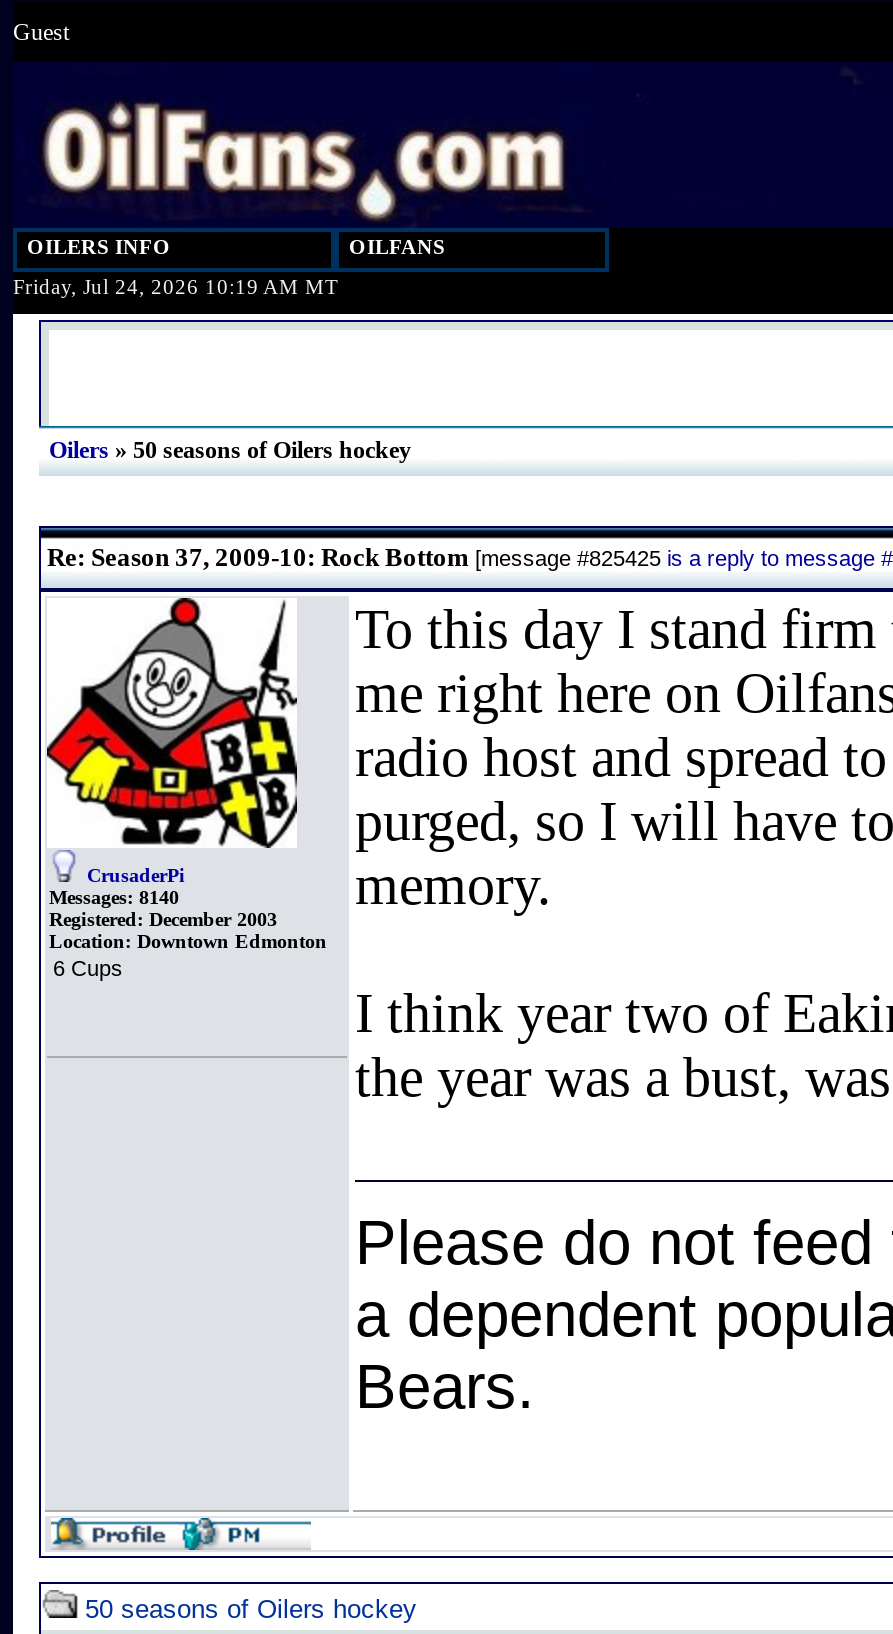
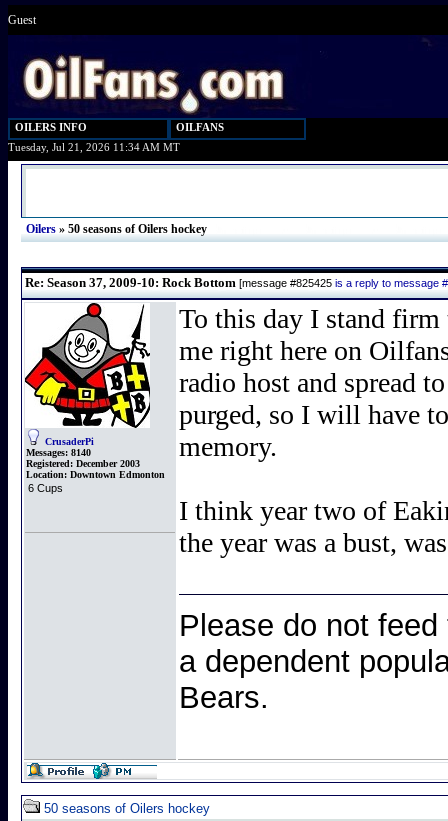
- Friday, Jul 24, 2026 10:19 AM MT
+ Tuesday, Jul 21, 2026 11:34 AM MT
